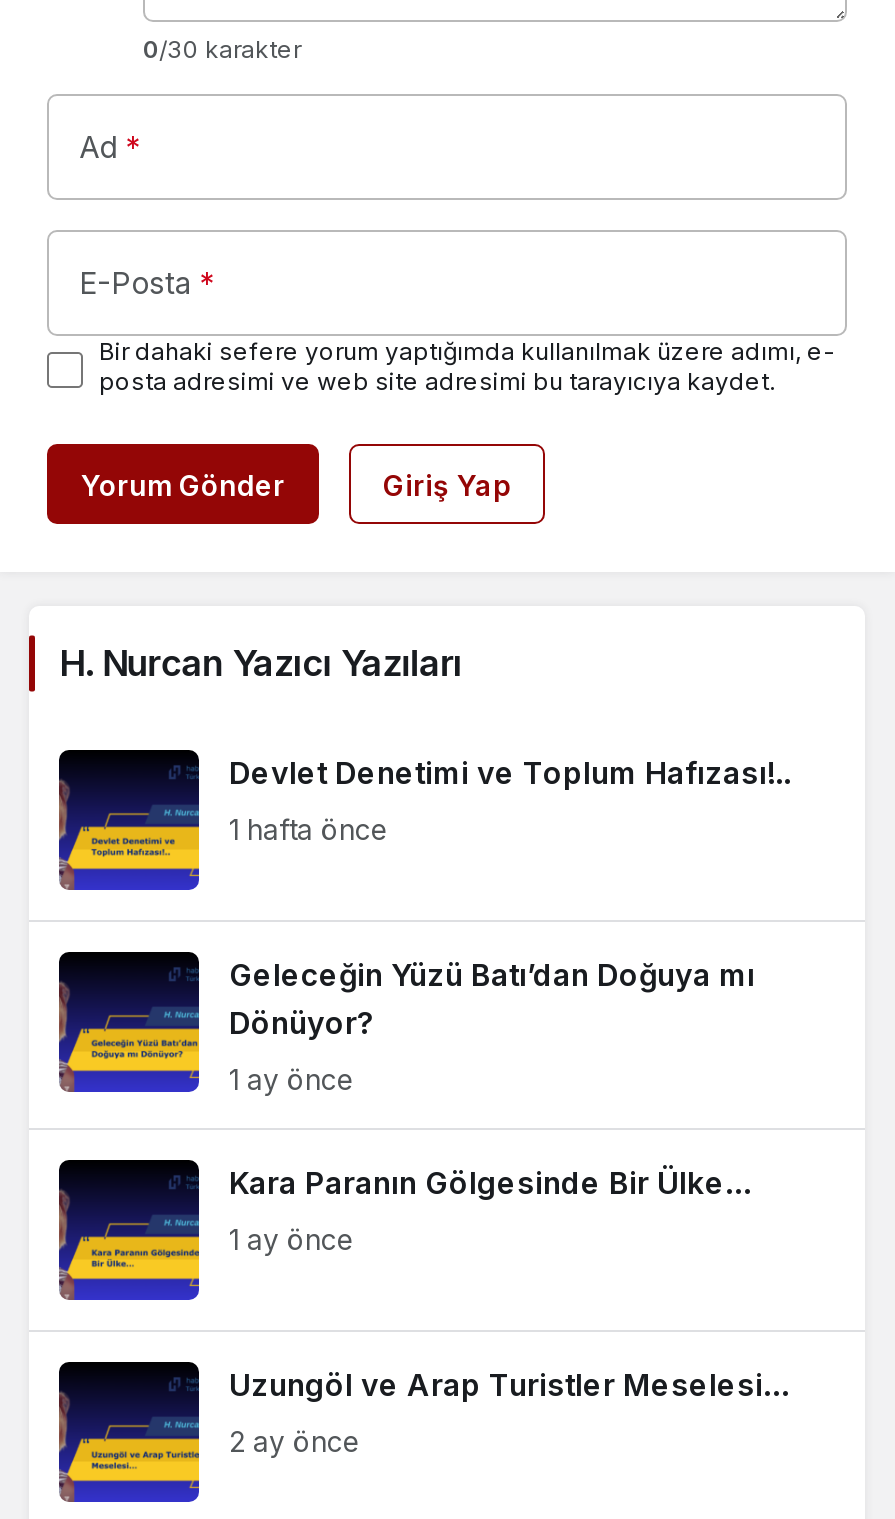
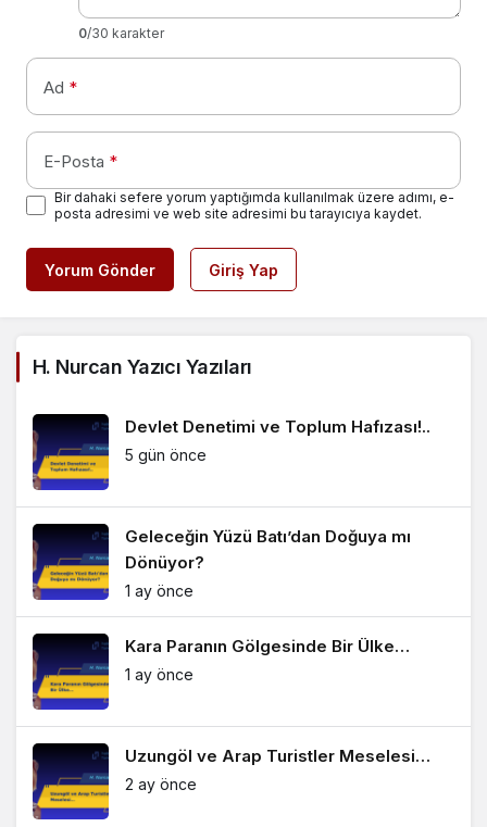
- 1 hafta önce
+ 5 gün önce
